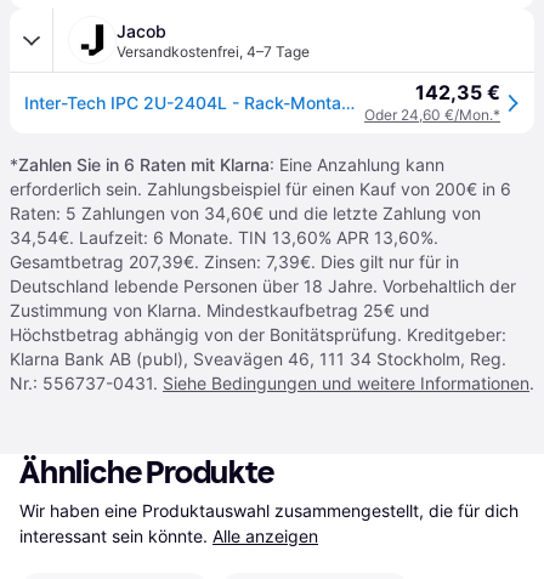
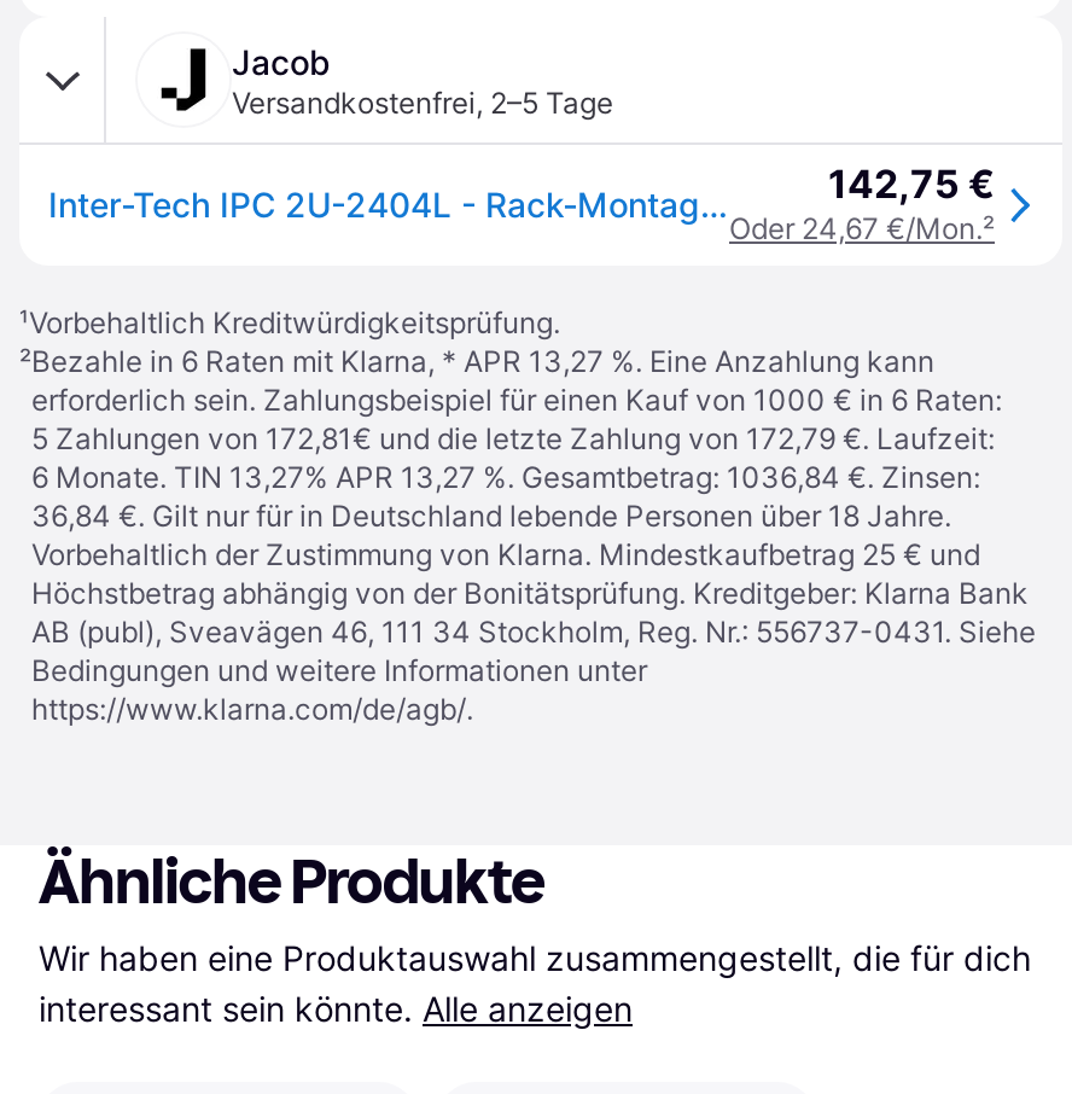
- Versandkostenfrei, 4–7 Tage
+ Versandkostenfrei, 2–5 Tage

- 142,35 €
- Oder 24,60 €/Mon.*
+ 142,75 €
+ Oder 24,67 €/Mon.²

- *Zahlen Sie in 6 Raten mit Klarna: Eine Anzahlung kann
- erforderlich sein. Zahlungsbeispiel für einen Kauf von 200€ in 6
- Raten: 5 Zahlungen von 34,60€ und die letzte Zahlung von
- 34,54€. Laufzeit: 6 Monate. TIN 13,60% APR 13,60%.
- Gesamtbetrag 207,39€. Zinsen: 7,39€. Dies gilt nur für in
- Deutschland lebende Personen über 18 Jahre. Vorbehaltlich der
- Zustimmung von Klarna. Mindestkaufbetrag 25€ und
- Höchstbetrag abhängig von der Bonitätsprüfung. Kreditgeber:
- Klarna Bank AB (publ), Sveavägen 46, 111 34 Stockholm, Reg.
- Nr.: 556737-0431. Siehe Bedingungen und weitere Informationen.
+ ¹Vorbehaltlich Kreditwürdigkeitsprüfung.
+ ²Bezahle in 6 Raten mit Klarna, * APR 13,27 %. Eine Anzahlung kann
+ erforderlich sein. Zahlungsbeispiel für einen Kauf von 1000 € in 6 Raten:
+ 5 Zahlungen von 172,81€ und die letzte Zahlung von 172,79 €. Laufzeit:
+ 6 Monate. TIN 13,27% APR 13,27 %. Gesamtbetrag: 1036,84 €. Zinsen:
+ 36,84 €. Gilt nur für in Deutschland lebende Personen über 18 Jahre.
+ Vorbehaltlich der Zustimmung von Klarna. Mindestkaufbetrag 25 € und
+ Höchstbetrag abhängig von der Bonitätsprüfung. Kreditgeber: Klarna Bank
+ AB (publ), Sveavägen 46, 111 34 Stockholm, Reg. Nr.: 556737-0431. Siehe
+ Bedingungen und weitere Informationen unter
+ https://www.klarna.com/de/agb/.
